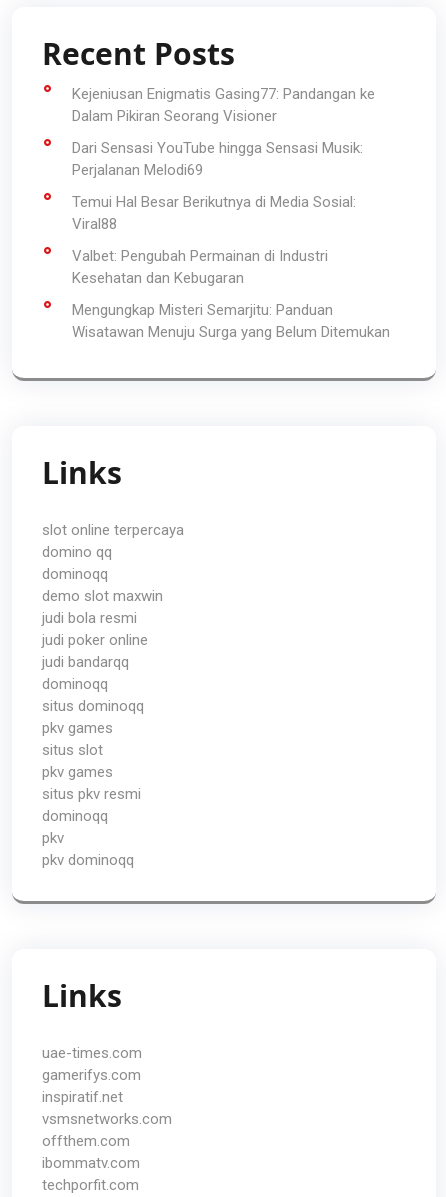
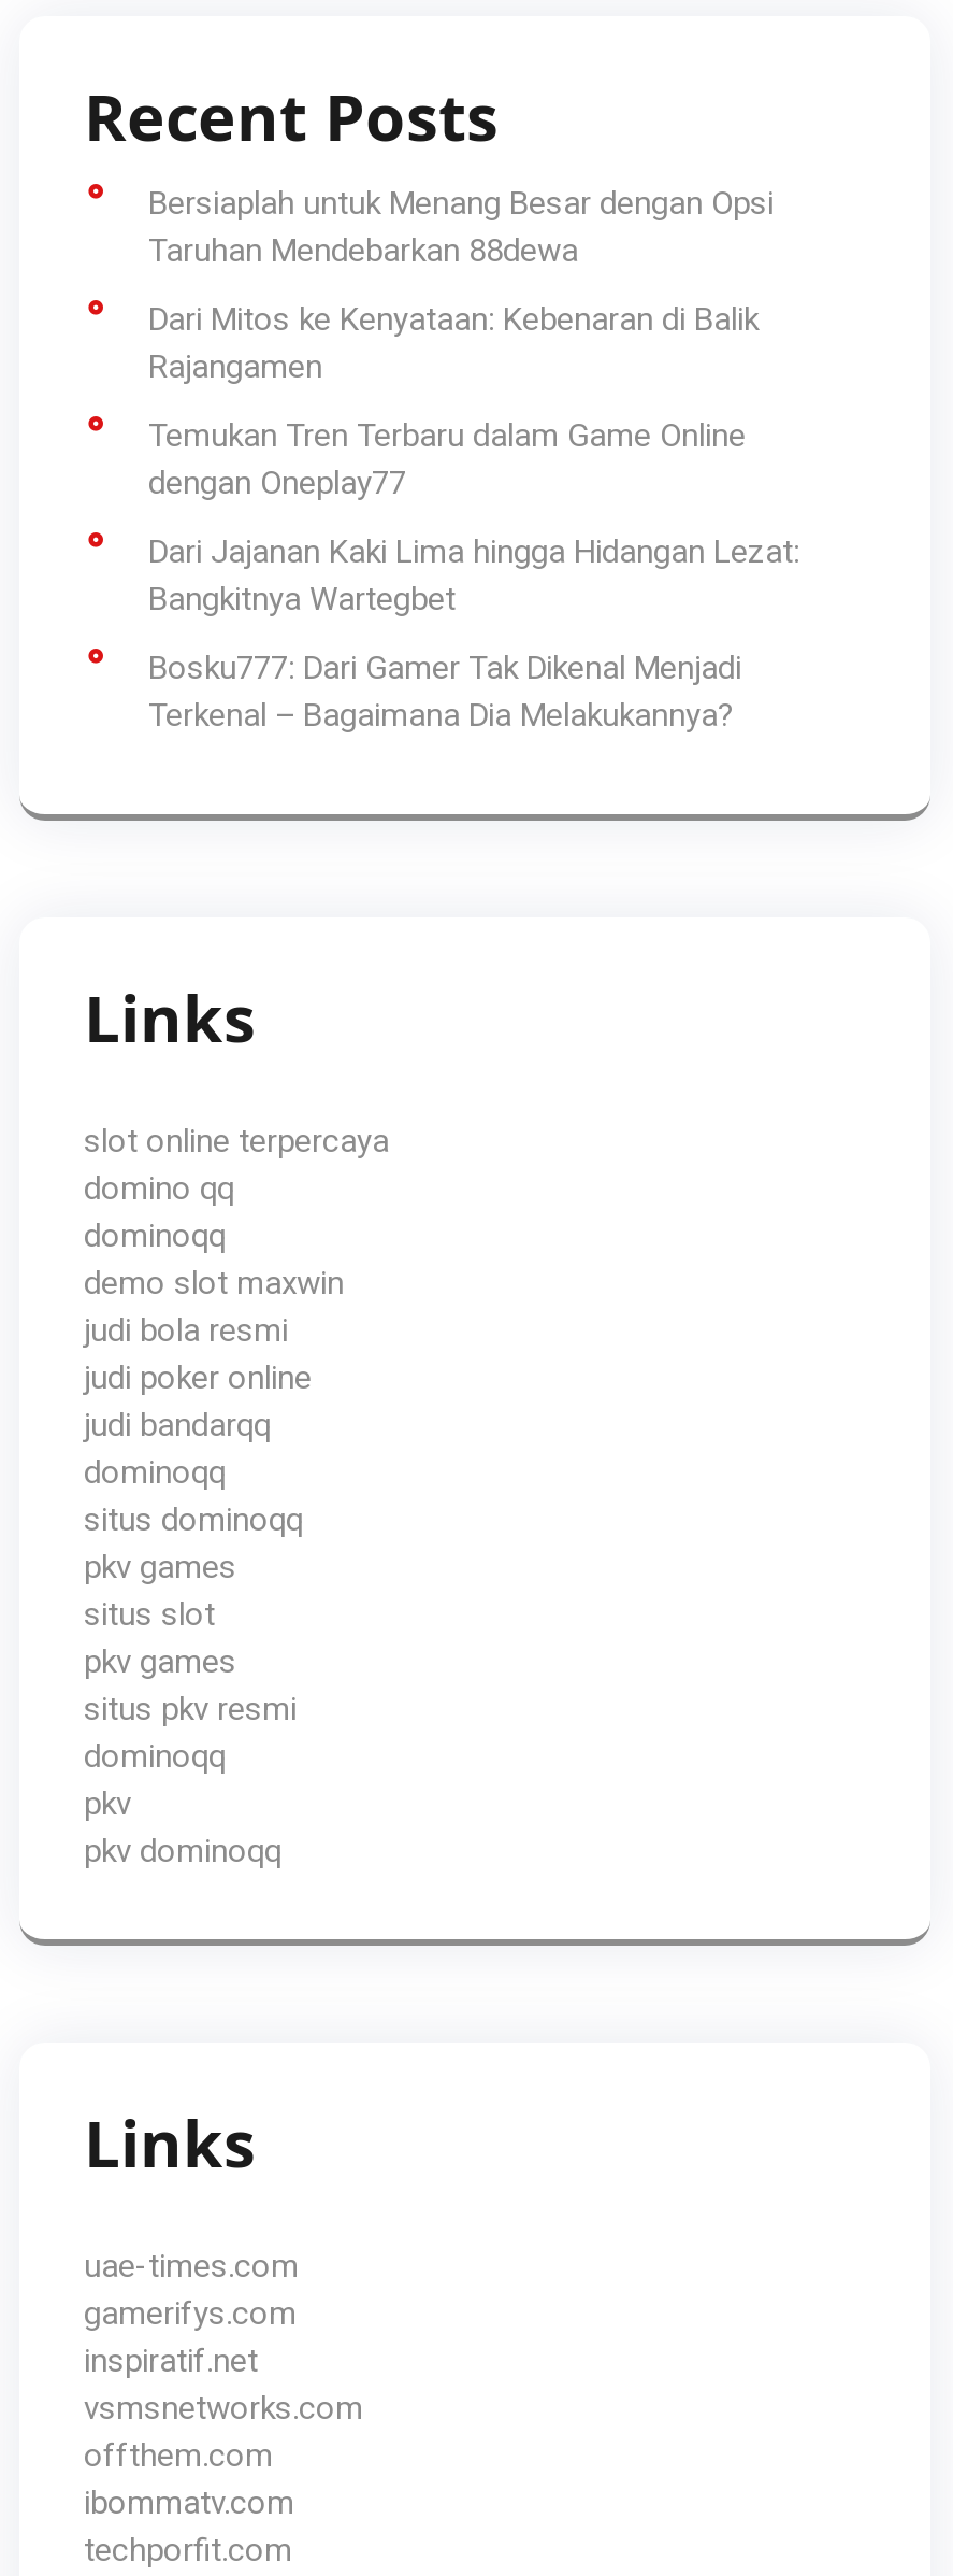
- Kejeniusan Enigmatis Gasing77: Pandangan ke
- Dalam Pikiran Seorang Visioner
+ Bersiaplah untuk Menang Besar dengan Opsi
+ Taruhan Mendebarkan 88dewa

- Dari Sensasi YouTube hingga Sensasi Musik:
- Perjalanan Melodi69
+ Dari Mitos ke Kenyataan: Kebenaran di Balik
+ Rajangamen

- Temui Hal Besar Berikutnya di Media Sosial:
- Viral88
+ Temukan Tren Terbaru dalam Game Online
+ dengan Oneplay77

- Valbet: Pengubah Permainan di Industri
- Kesehatan dan Kebugaran
+ Dari Jajanan Kaki Lima hingga Hidangan Lezat:
+ Bangkitnya Wartegbet

- Mengungkap Misteri Semarjitu: Panduan
- Wisatawan Menuju Surga yang Belum Ditemukan
+ Bosku777: Dari Gamer Tak Dikenal Menjadi
+ Terkenal – Bagaimana Dia Melakukannya?
